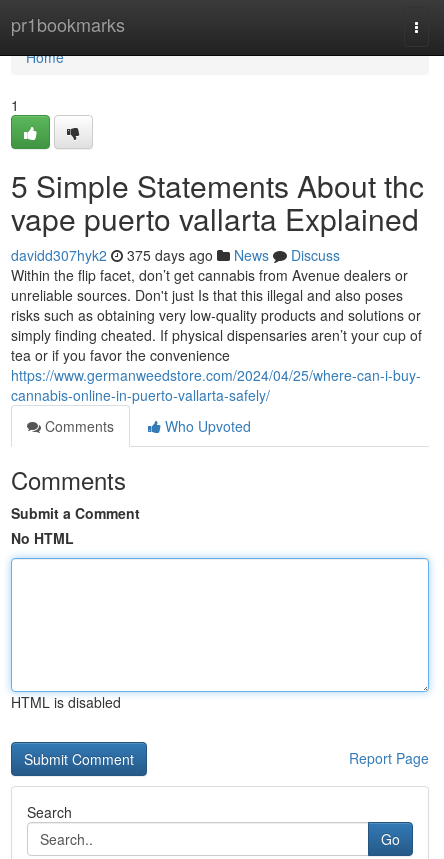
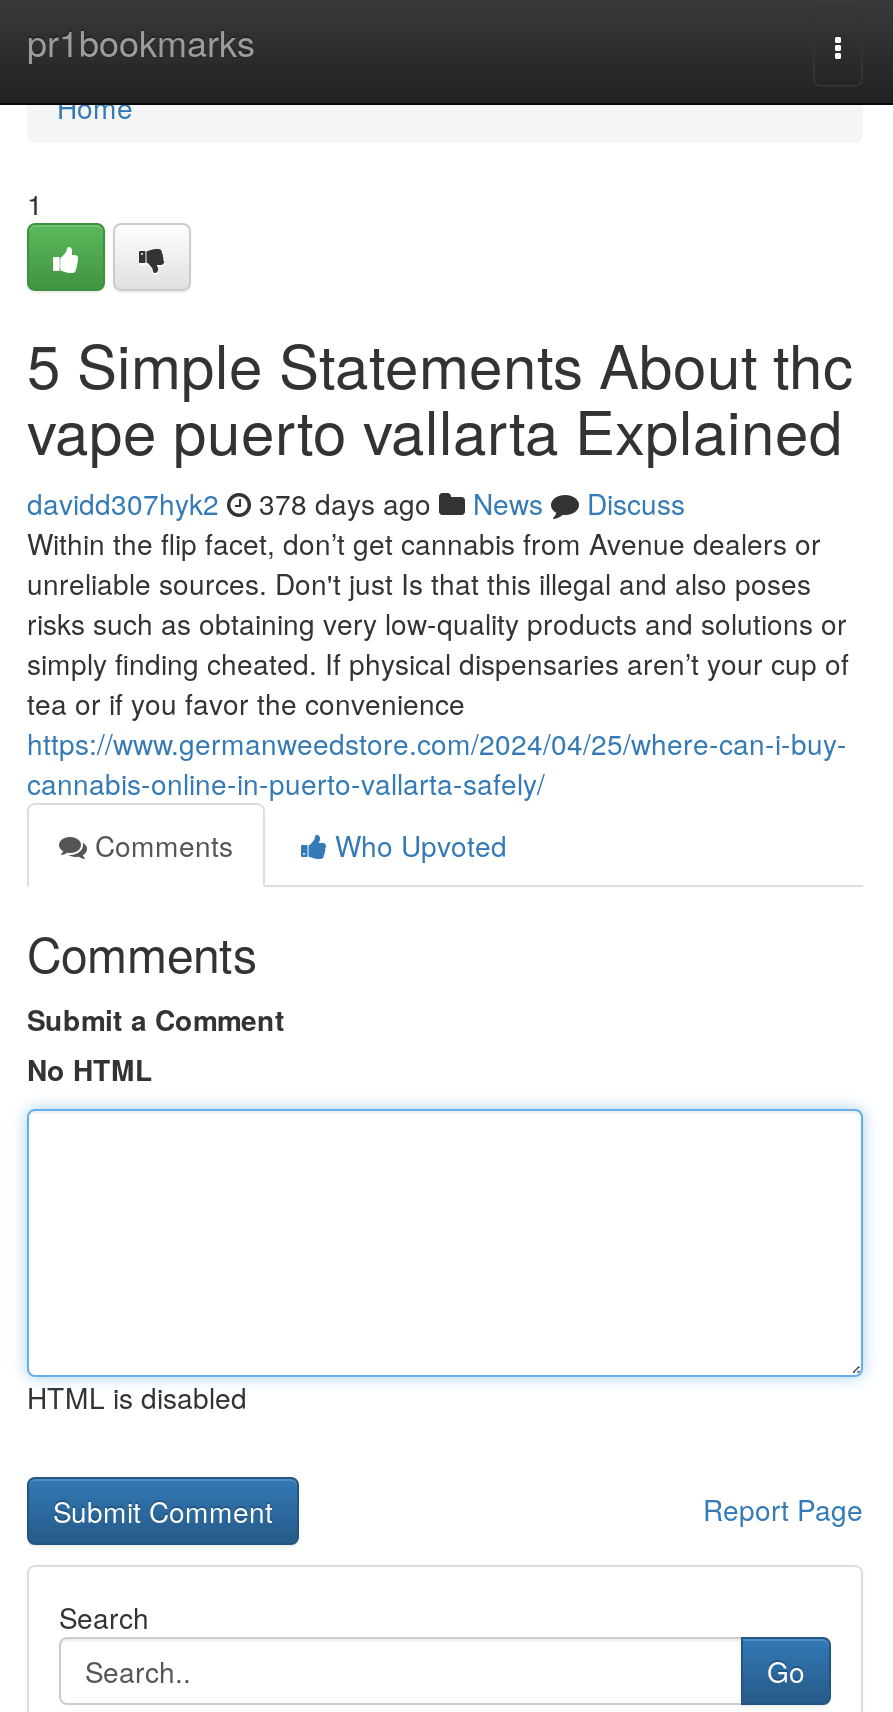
- davidd307hyk2 375 days ago News Discuss
+ davidd307hyk2 378 days ago News Discuss
